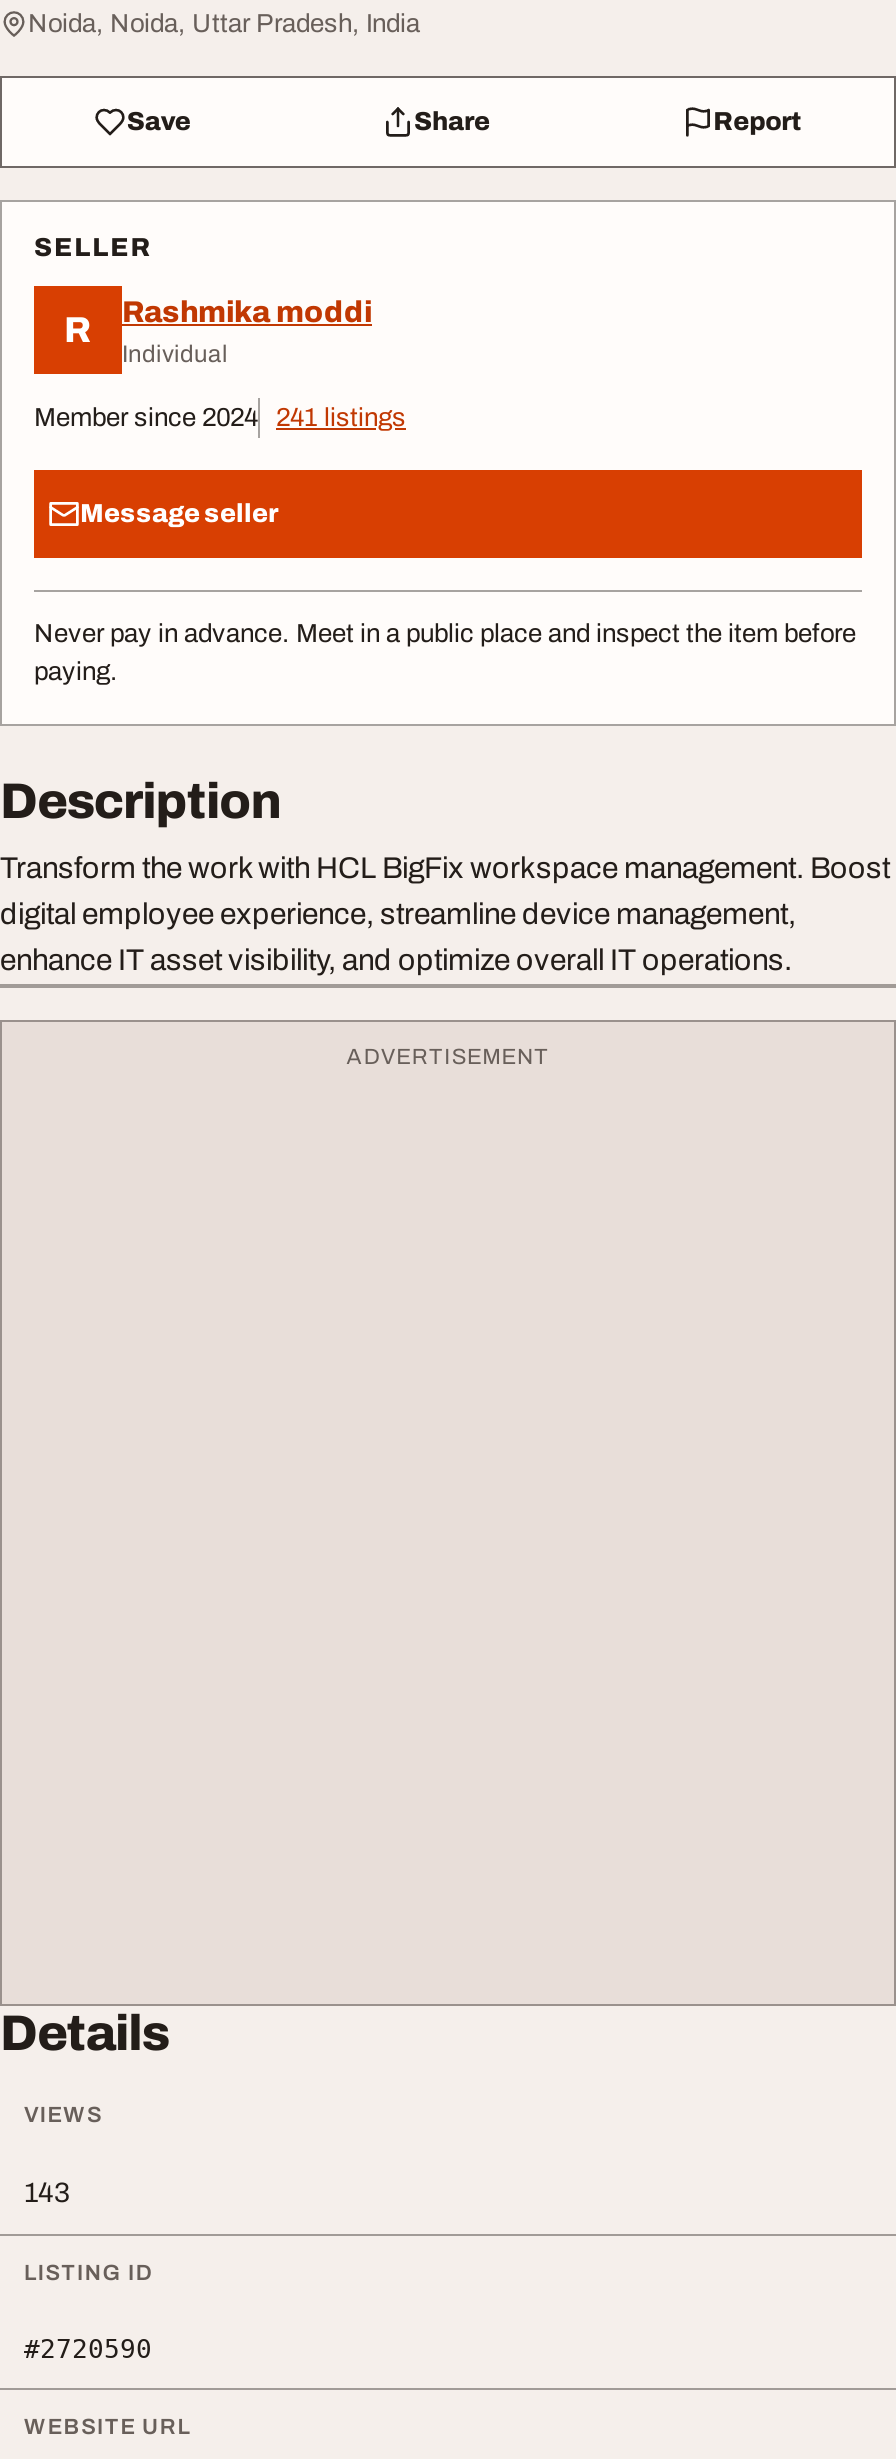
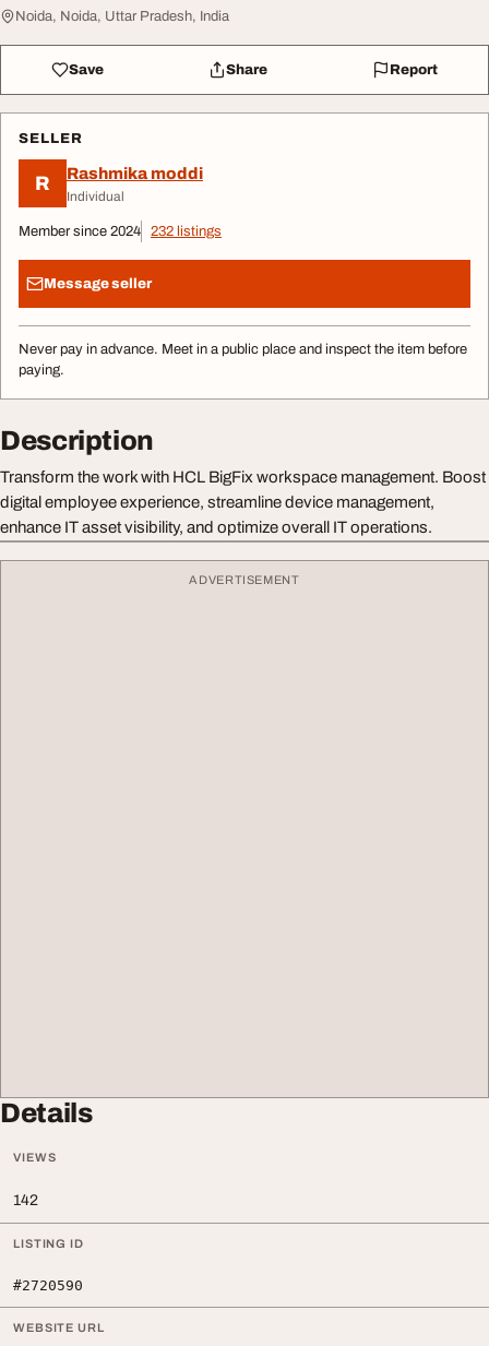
- Member since 2024 241 listings
+ Member since 2024 232 listings

- 143
+ 142
